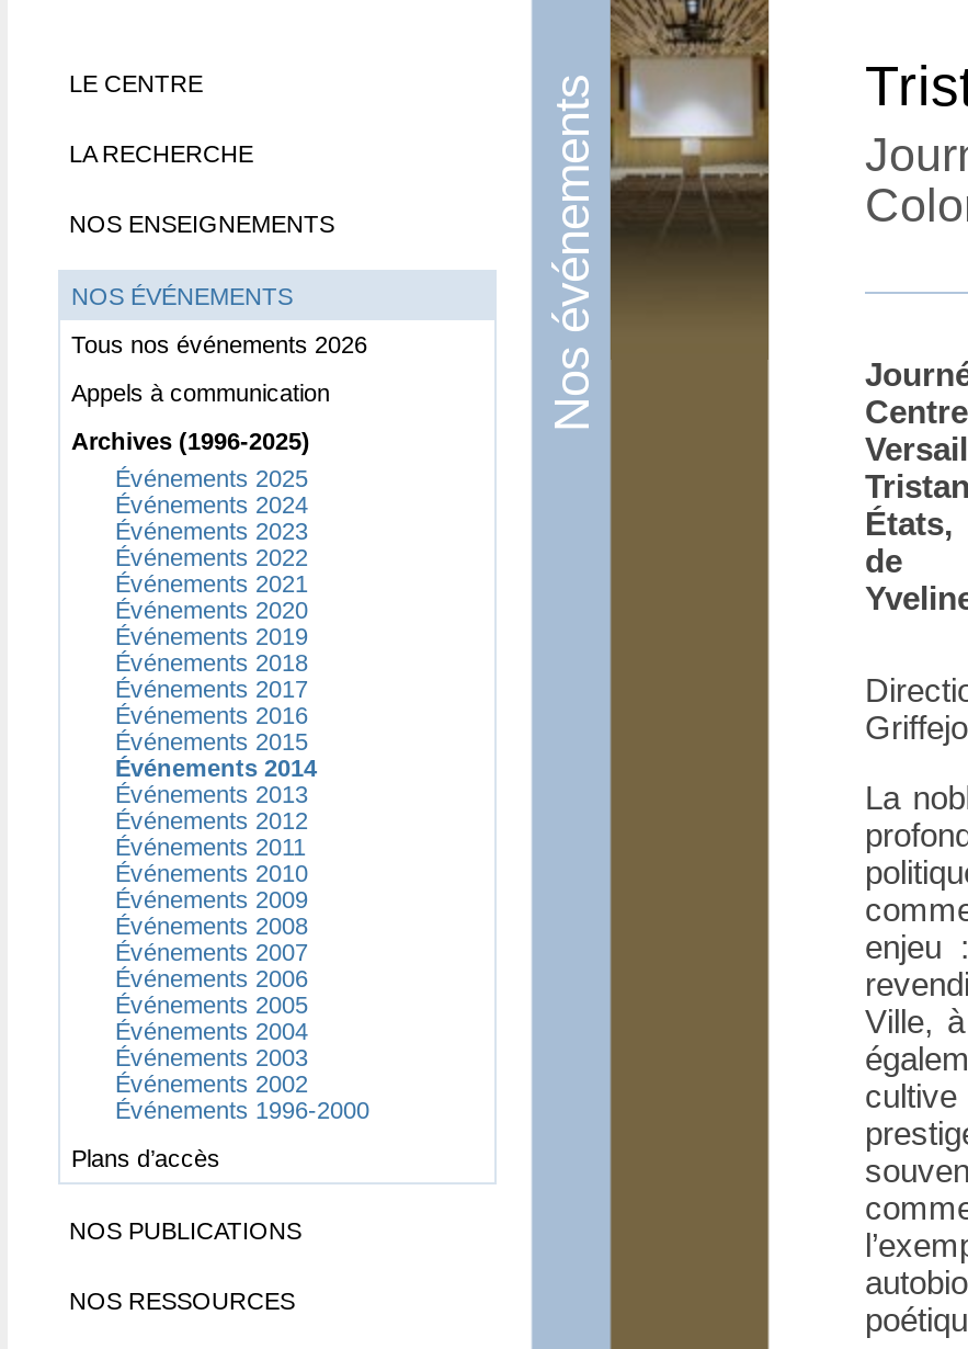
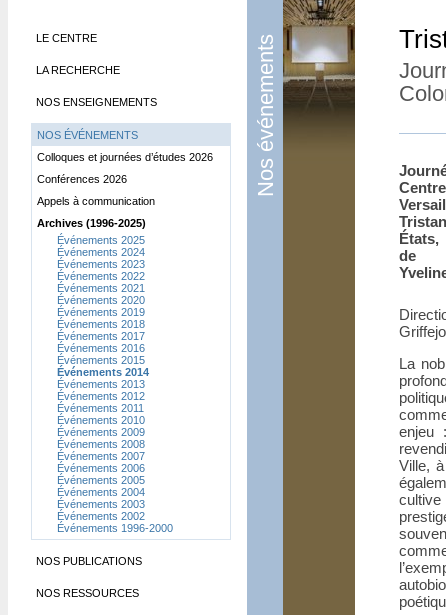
- Tous nos événements 2026
+ Colloques et journées d’études 2026
+ Conférences 2026

moved down: Appels à communication | Archives (1996-2025) | Événements 2025 | ... | Événements 2002 | Événements 1996-2000

- Plans d’accès
